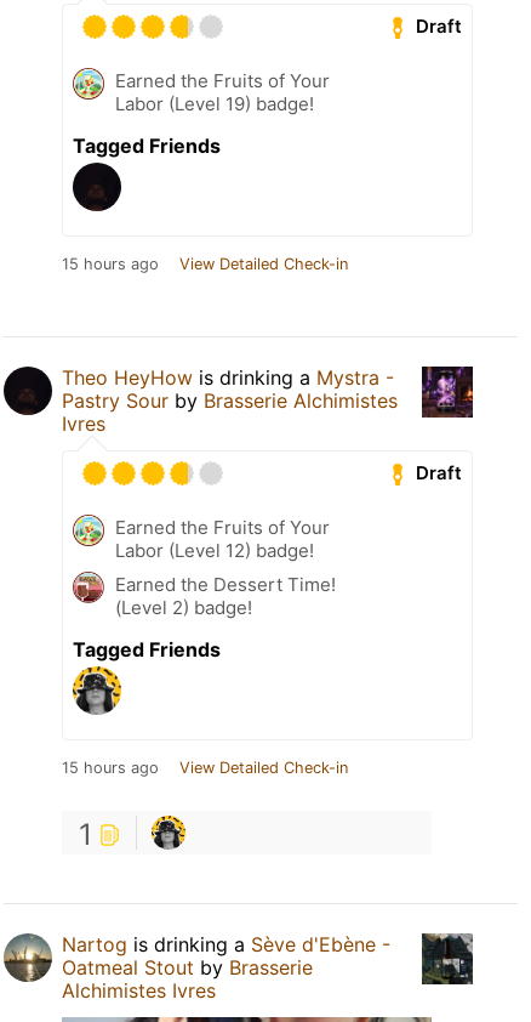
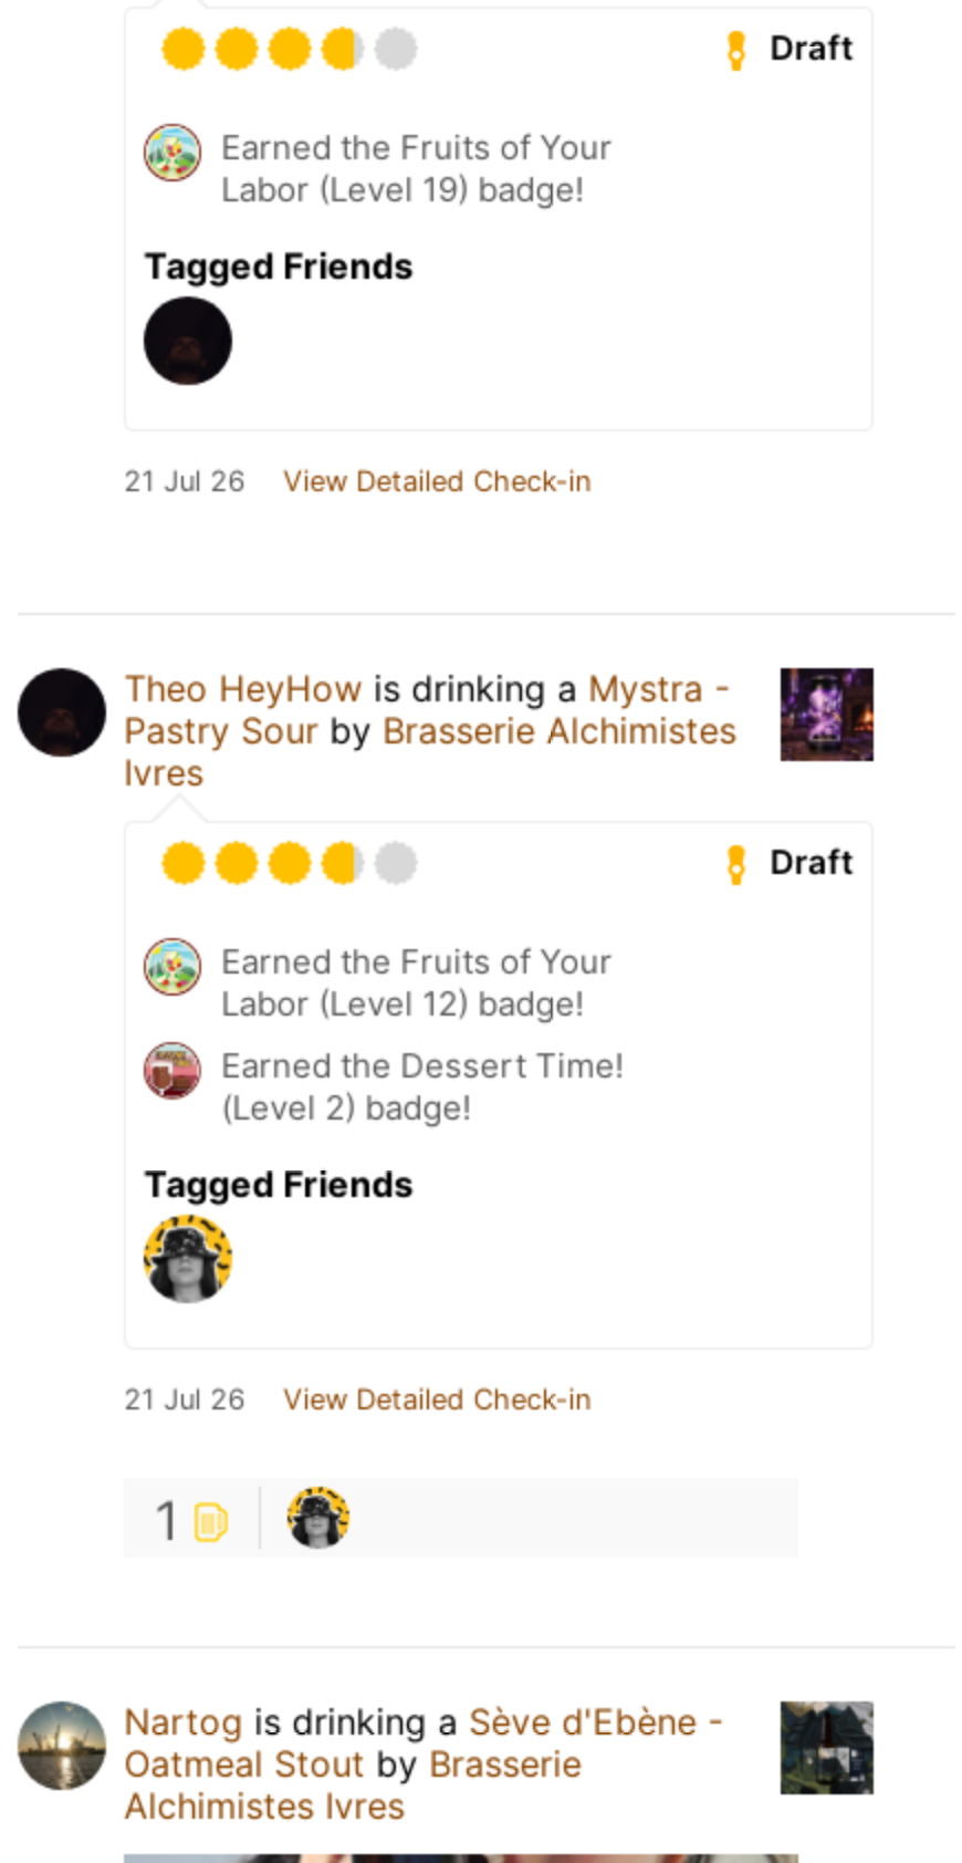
- 15 hours ago View Detailed Check-in
+ 21 Jul 26 View Detailed Check-in

- 15 hours ago View Detailed Check-in
+ 21 Jul 26 View Detailed Check-in
